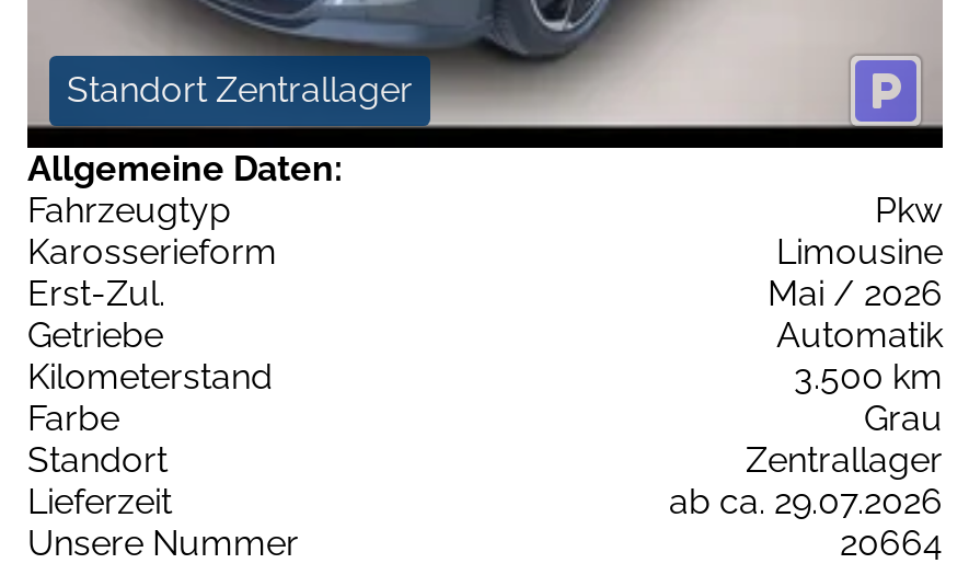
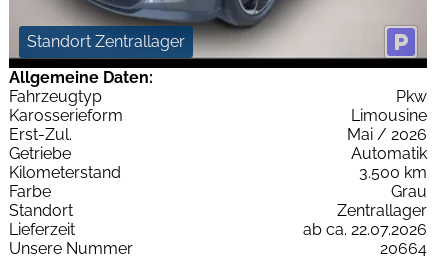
- ab ca. 29.07.2026
+ ab ca. 22.07.2026
